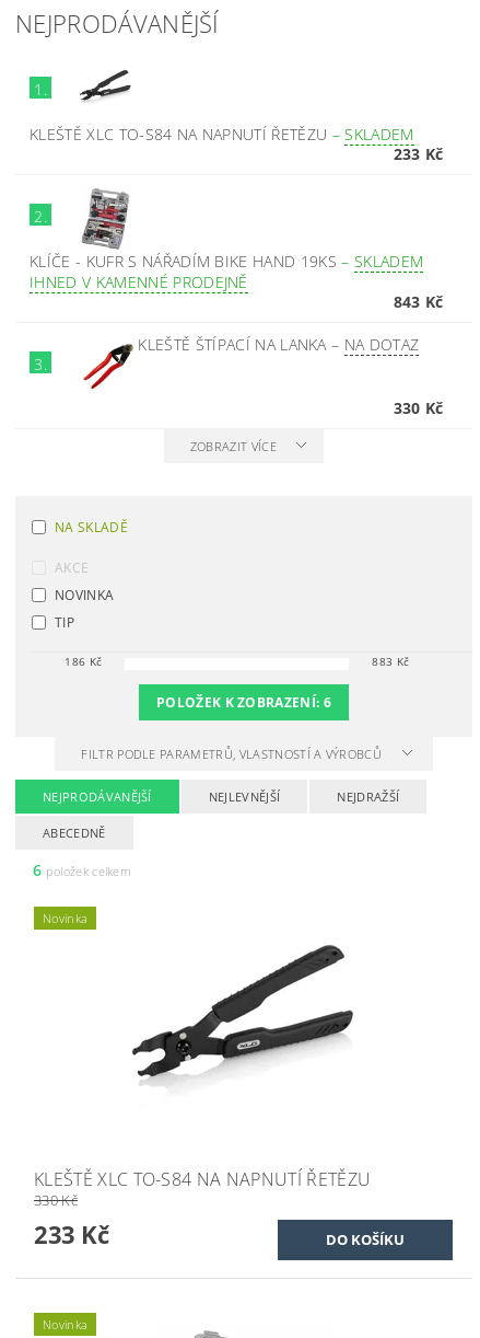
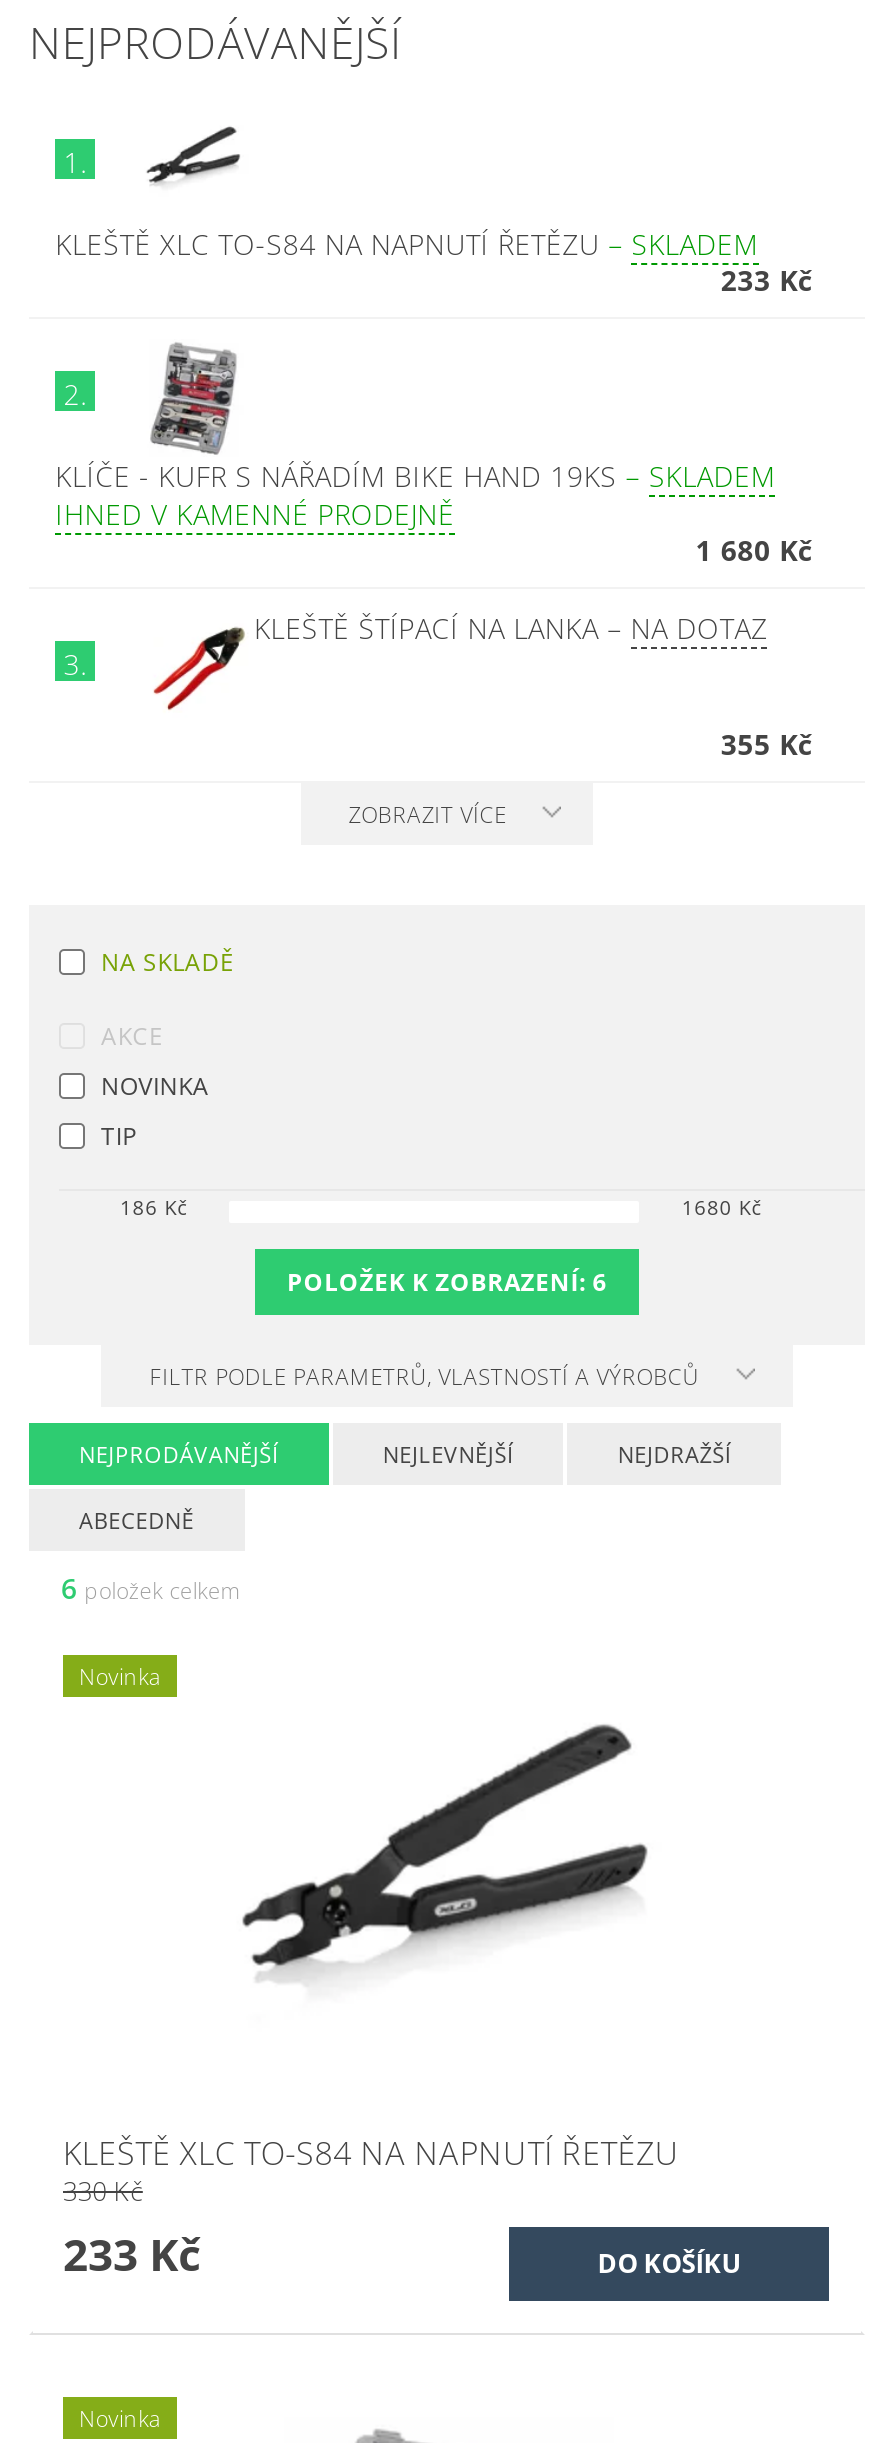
- 843 Kč
+ 1 680 Kč

- 330 Kč
+ 355 Kč

- 883 Kč
+ 1680 Kč
